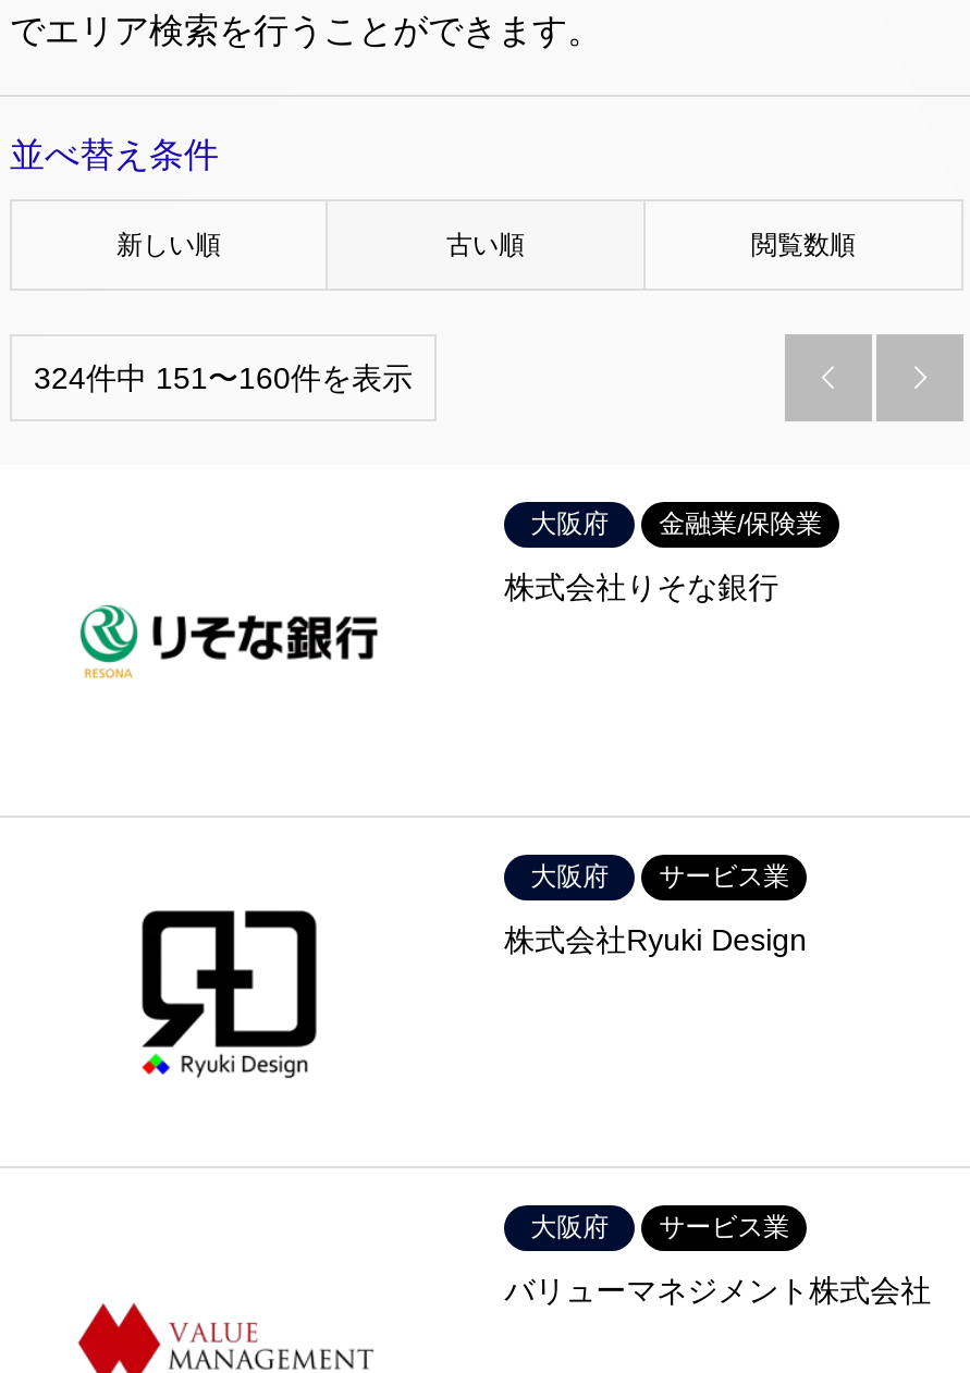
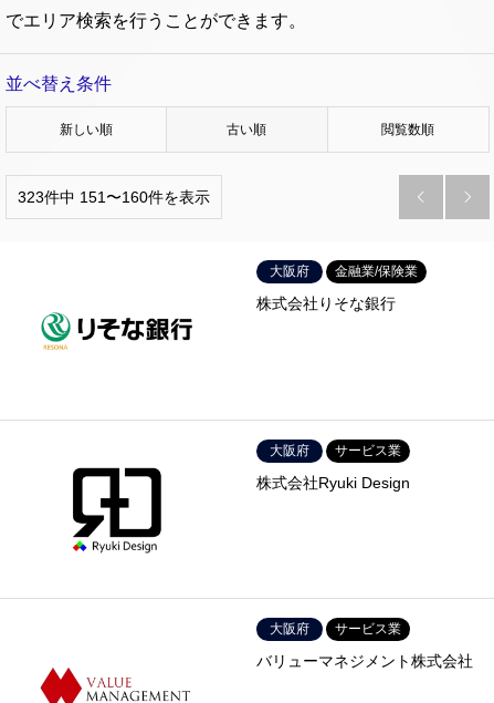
- 324件中 151〜160件を表示
+ 323件中 151〜160件を表示
